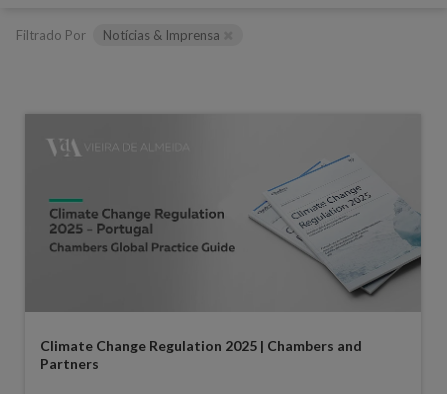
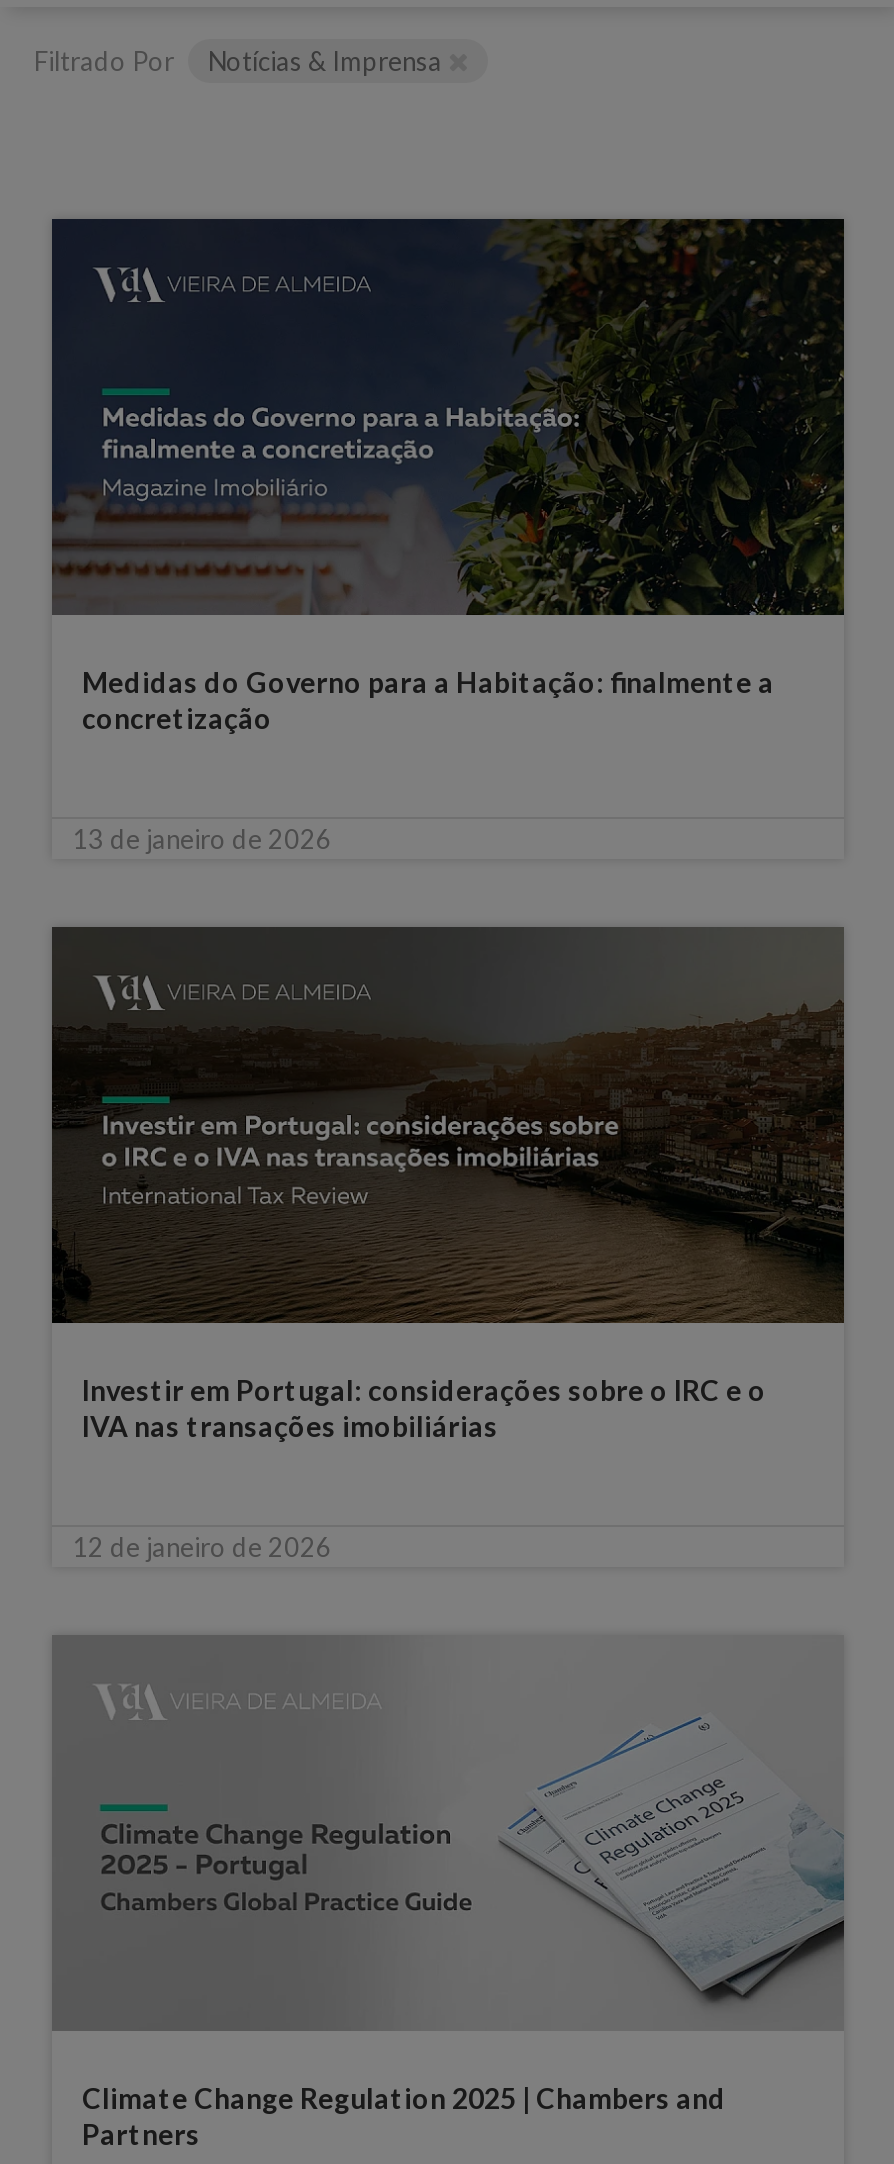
+ [image]
+ Investir em Portugal: considerações sobre o IRC e o
+ IVA nas transações imobiliárias

+ [image]
+ Medidas do Governo para a Habitação: finalmente a
+ concretização

+ 13 de janeiro de 2026

+ 12 de janeiro de 2026
